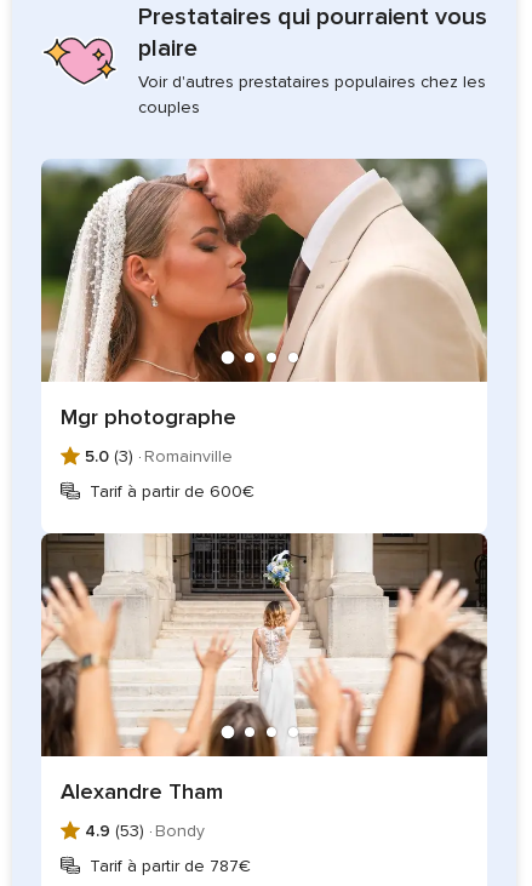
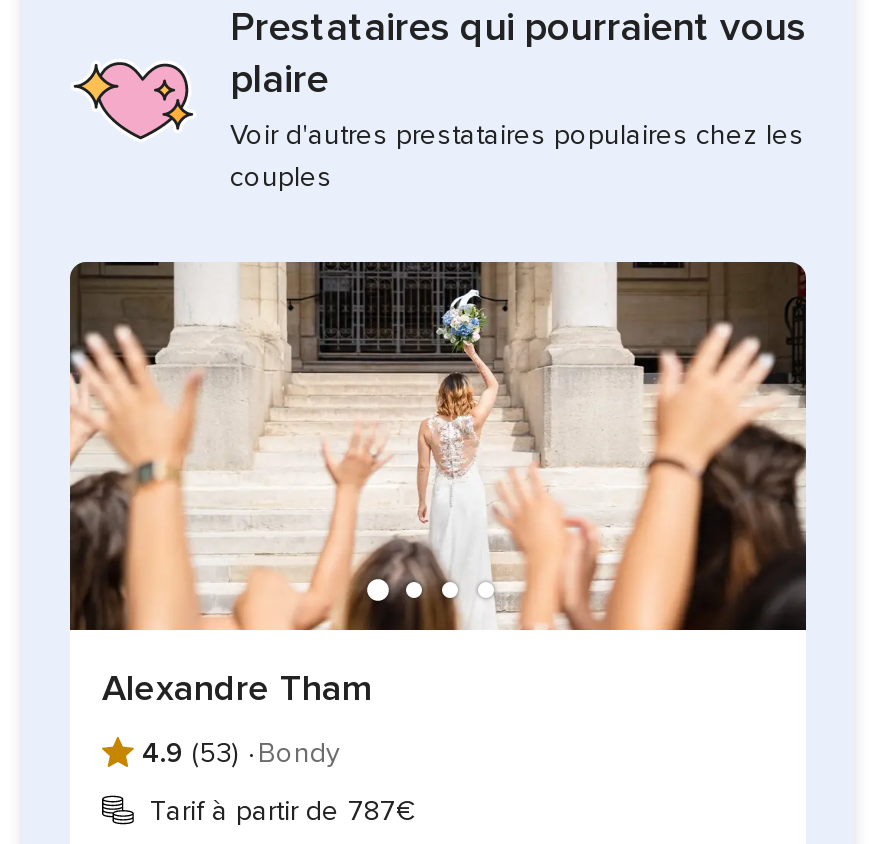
- [image]
- Mgr photographe
- 5.0 (3) · Romainville
- Tarif à partir de 600€
